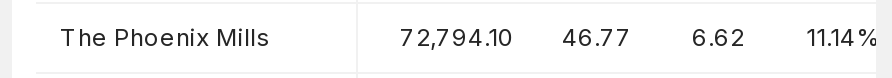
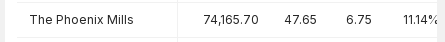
- 72,794.10
+ 74,165.70

- 46.77
+ 47.65

- 6.62
+ 6.75
